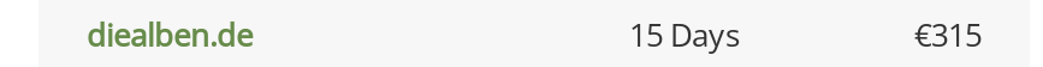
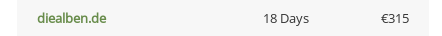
- 15 Days
+ 18 Days
